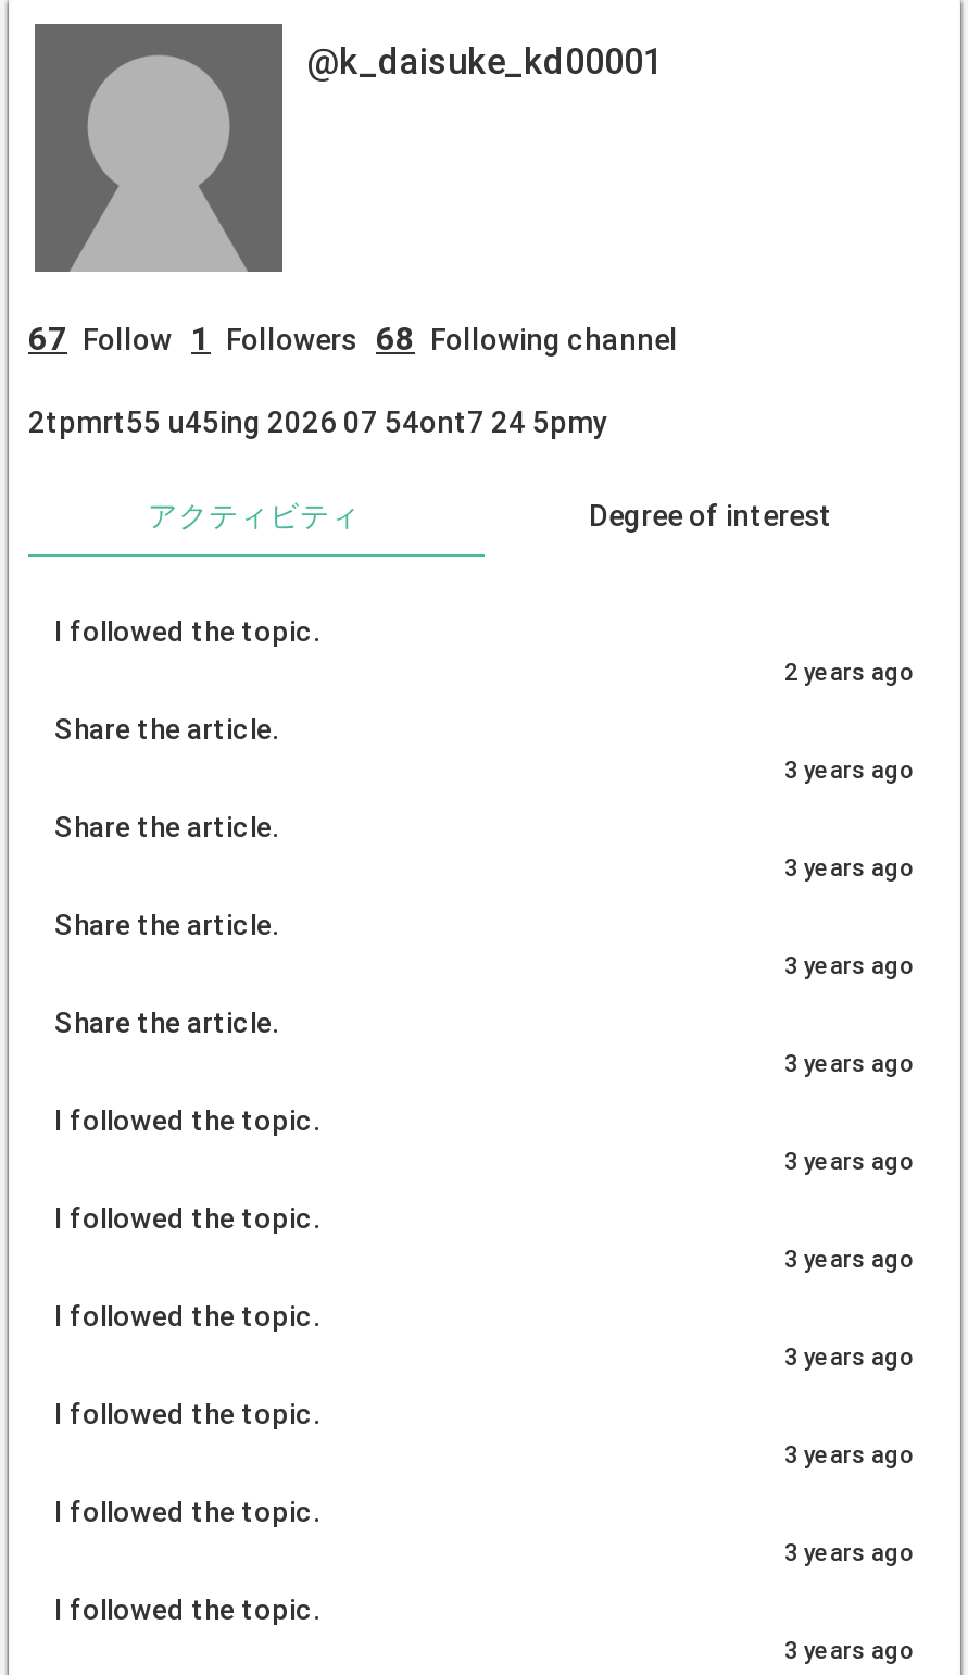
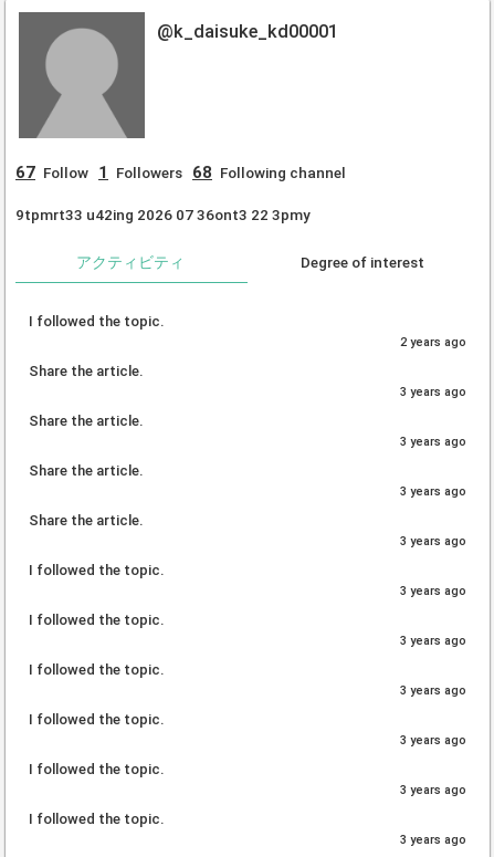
- 2tpmrt55 u45ing 2026 07 54ont7 24 5pmy
+ 9tpmrt33 u42ing 2026 07 36ont3 22 3pmy
